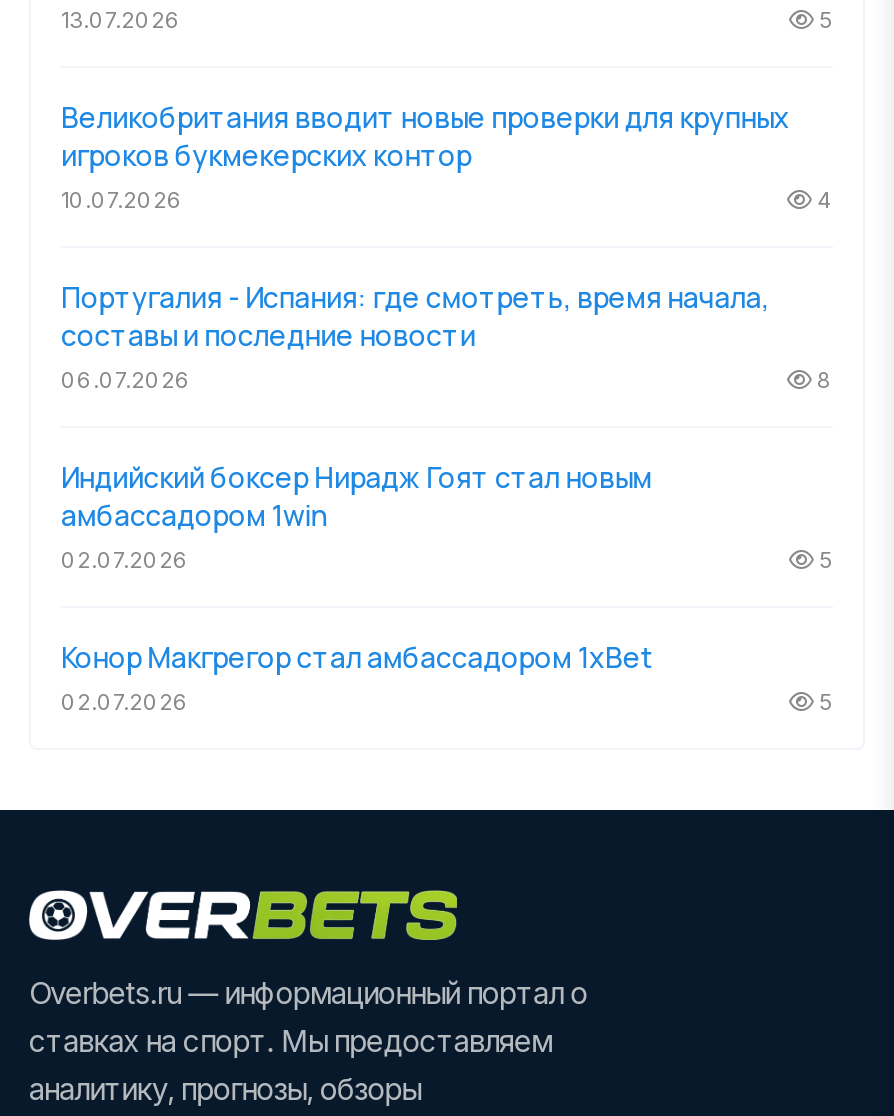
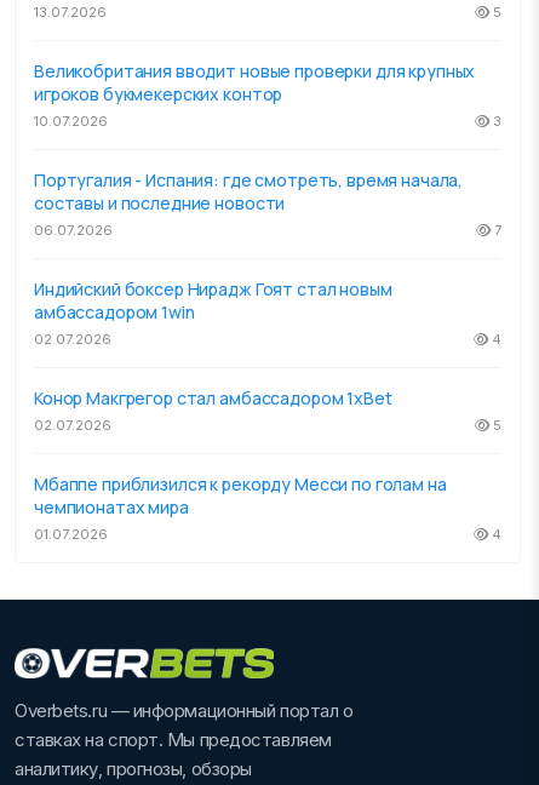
- 4
+ 3

- 8
+ 7

- 5
+ 4

+ Мбаппе приблизился к рекорду Месси по голам на
+ чемпионатах мира
+ 01.07.2026
+ 4
